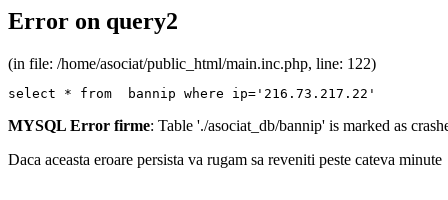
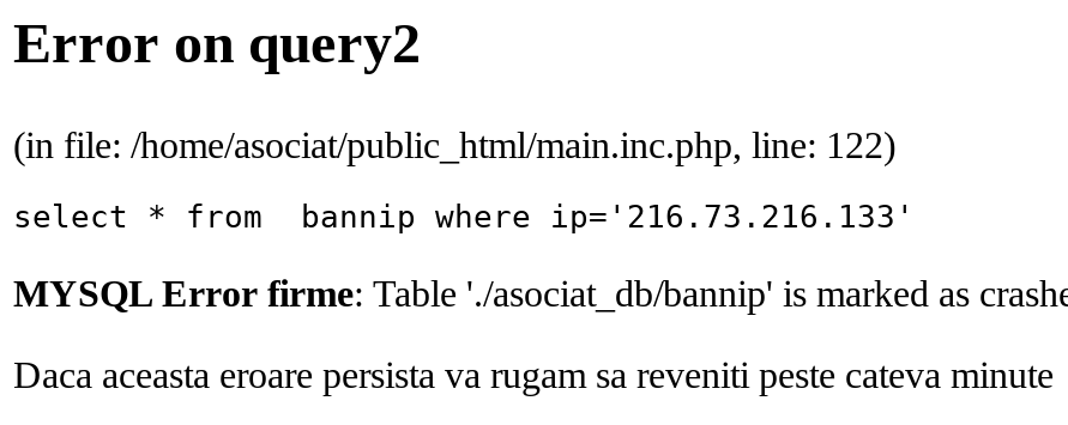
- select * from bannip where ip='216.73.217.22'
+ select * from bannip where ip='216.73.216.133'
